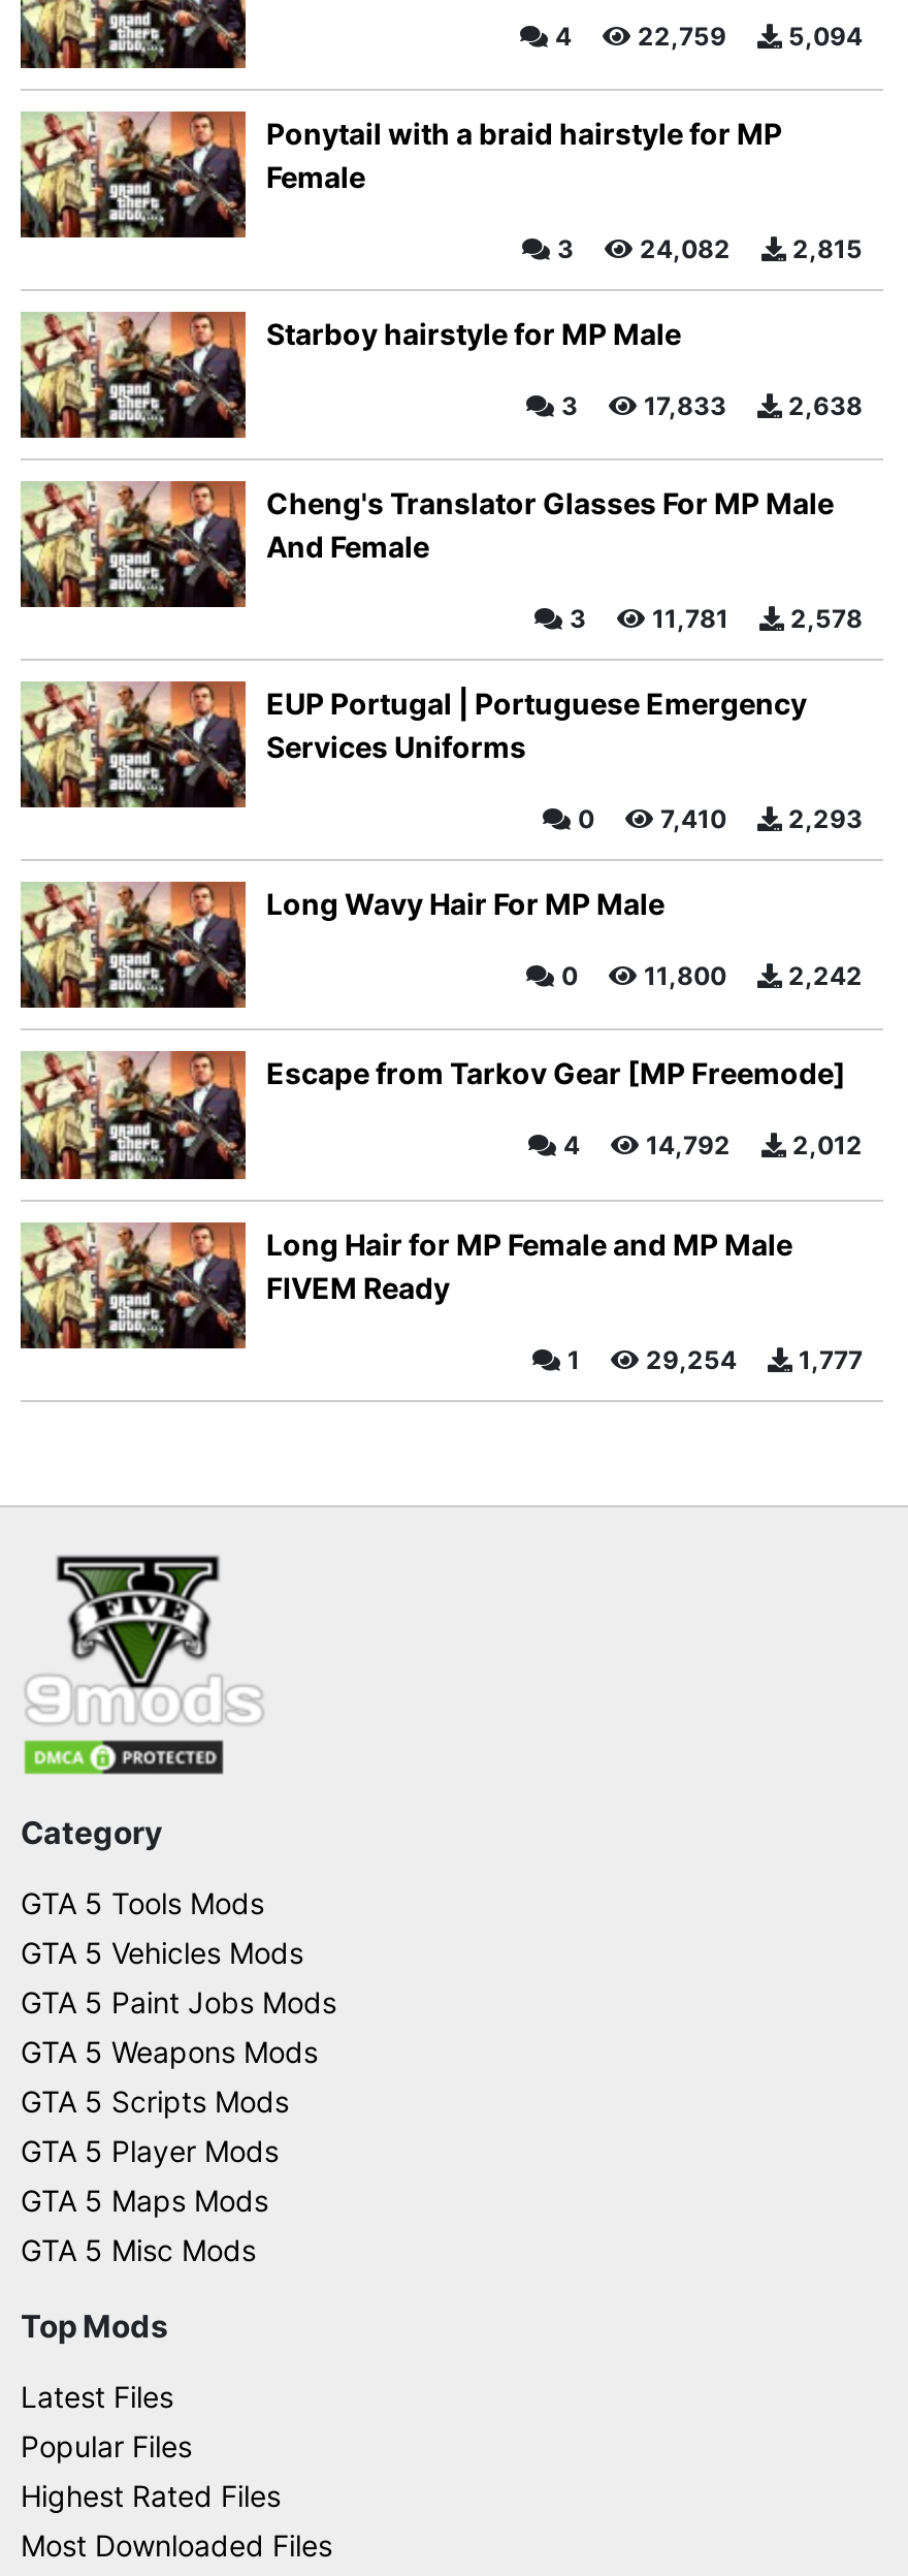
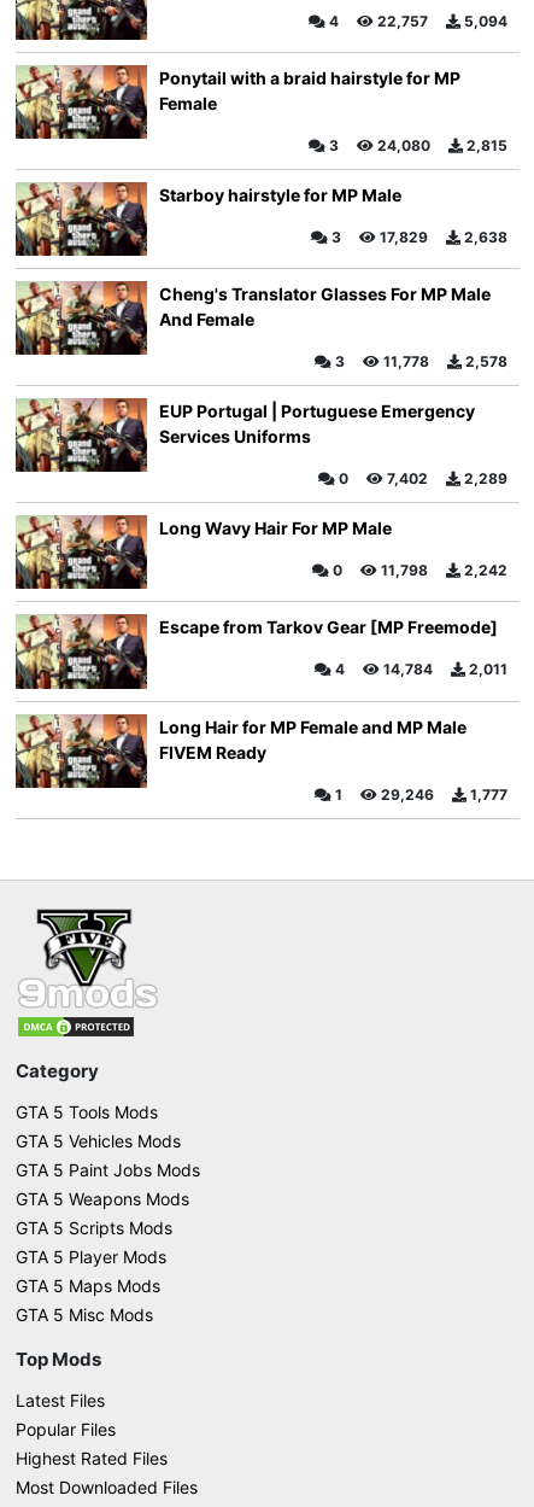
- 4 22,759 5,094
+ 4 22,757 5,094

- 3 24,082 2,815
+ 3 24,080 2,815

- 3 17,833 2,638
+ 3 17,829 2,638

- 3 11,781 2,578
+ 3 11,778 2,578

- 7,410
+ 7,402

- 2,293
+ 2,289

- 0 11,800 2,242
+ 0 11,798 2,242

- 14,792
+ 14,784

- 2,012
+ 2,011

- 1 29,254 1,777
+ 1 29,246 1,777
